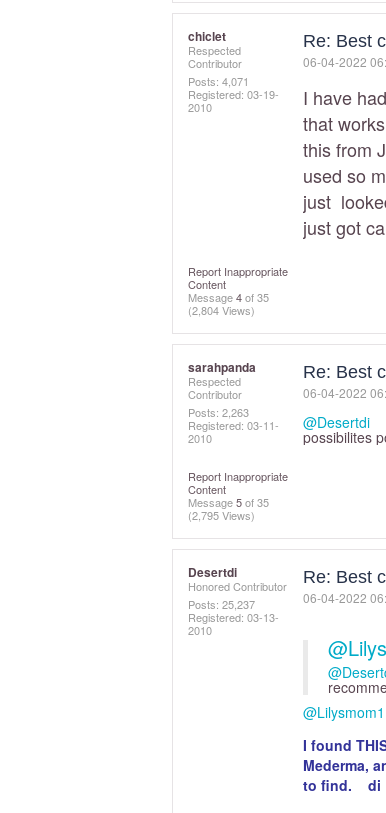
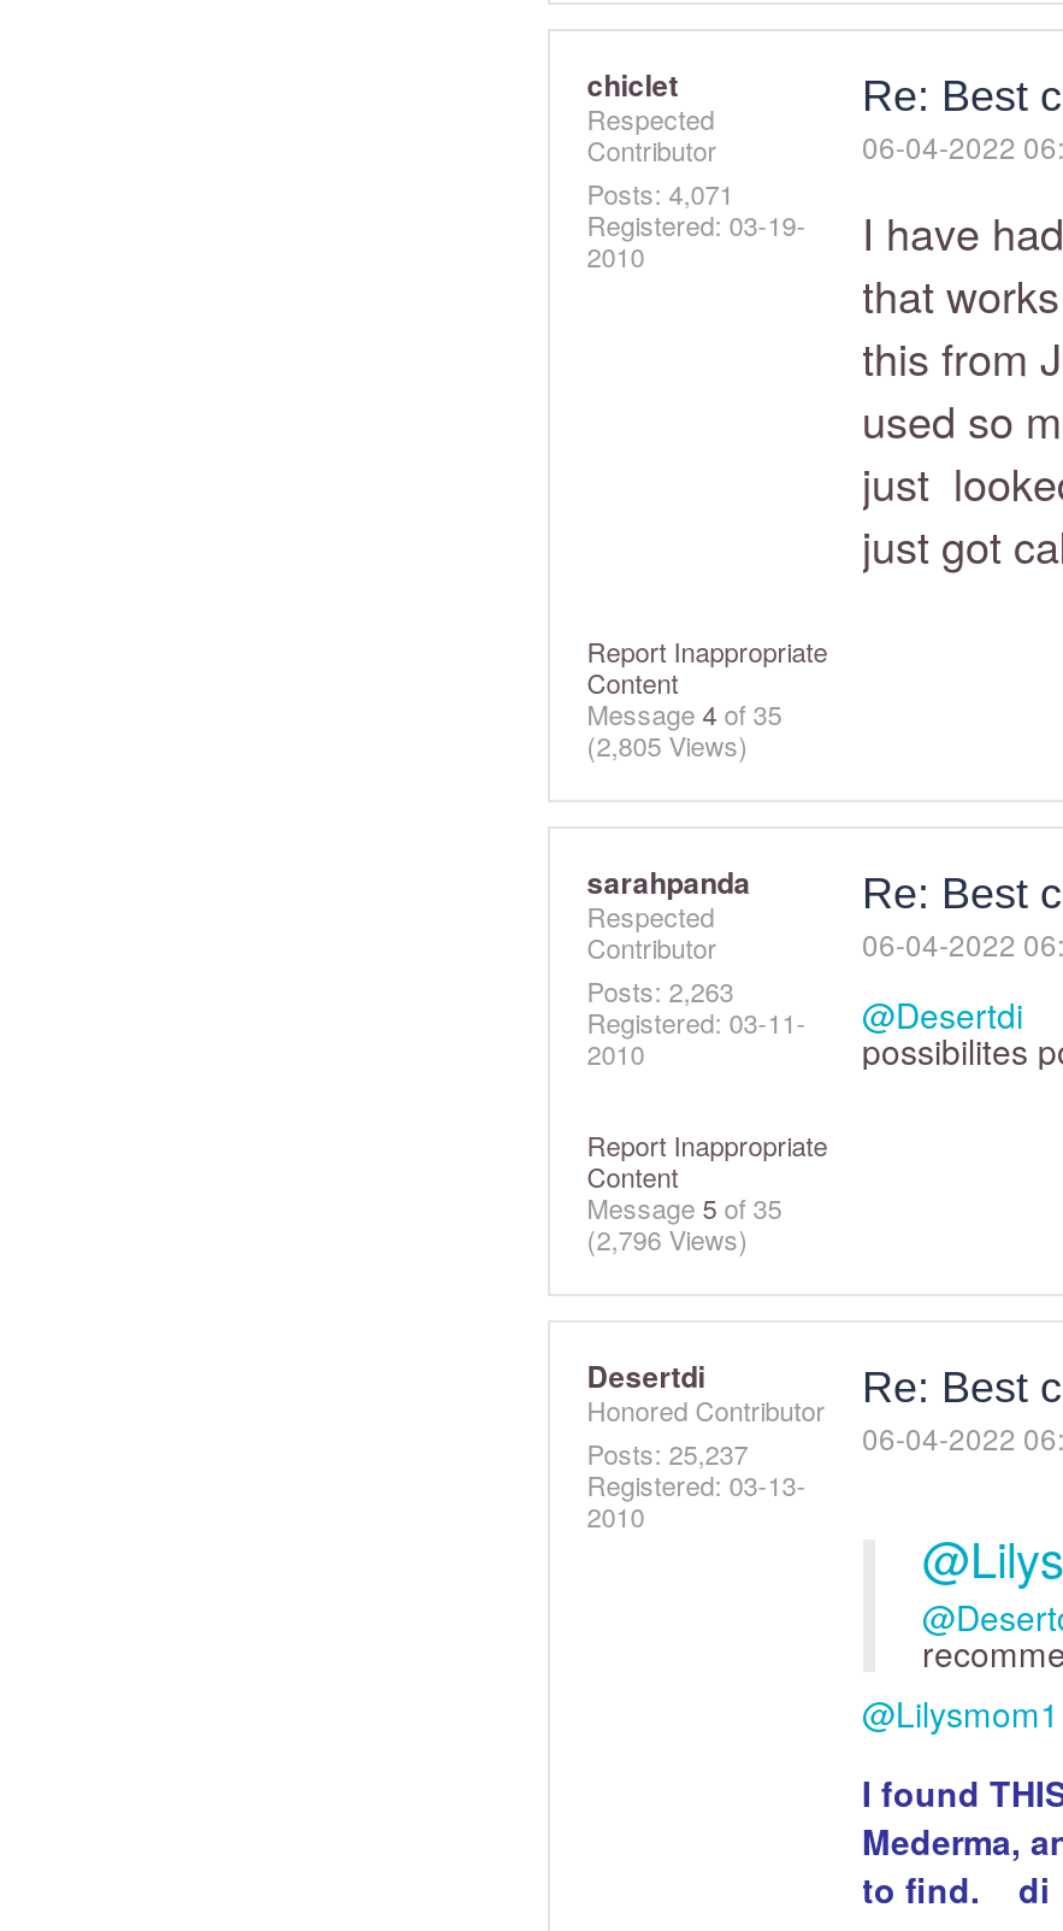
- (2,804 Views)
+ (2,805 Views)

- (2,795 Views)
+ (2,796 Views)
